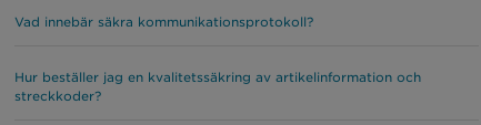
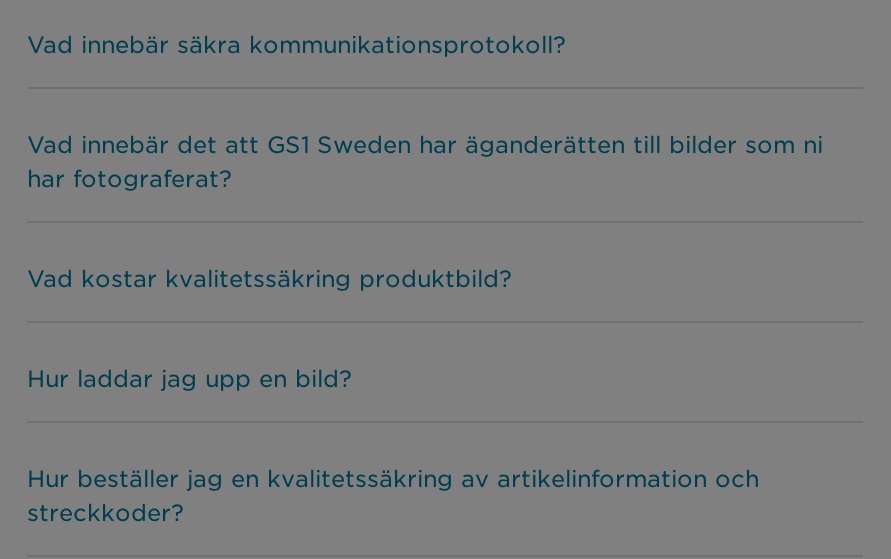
+ Vad innebär det att GS1 Sweden har äganderätten till bilder som ni
+ har fotograferat?

+ Vad kostar kvalitetssäkring produktbild?

+ Hur laddar jag upp en bild?
